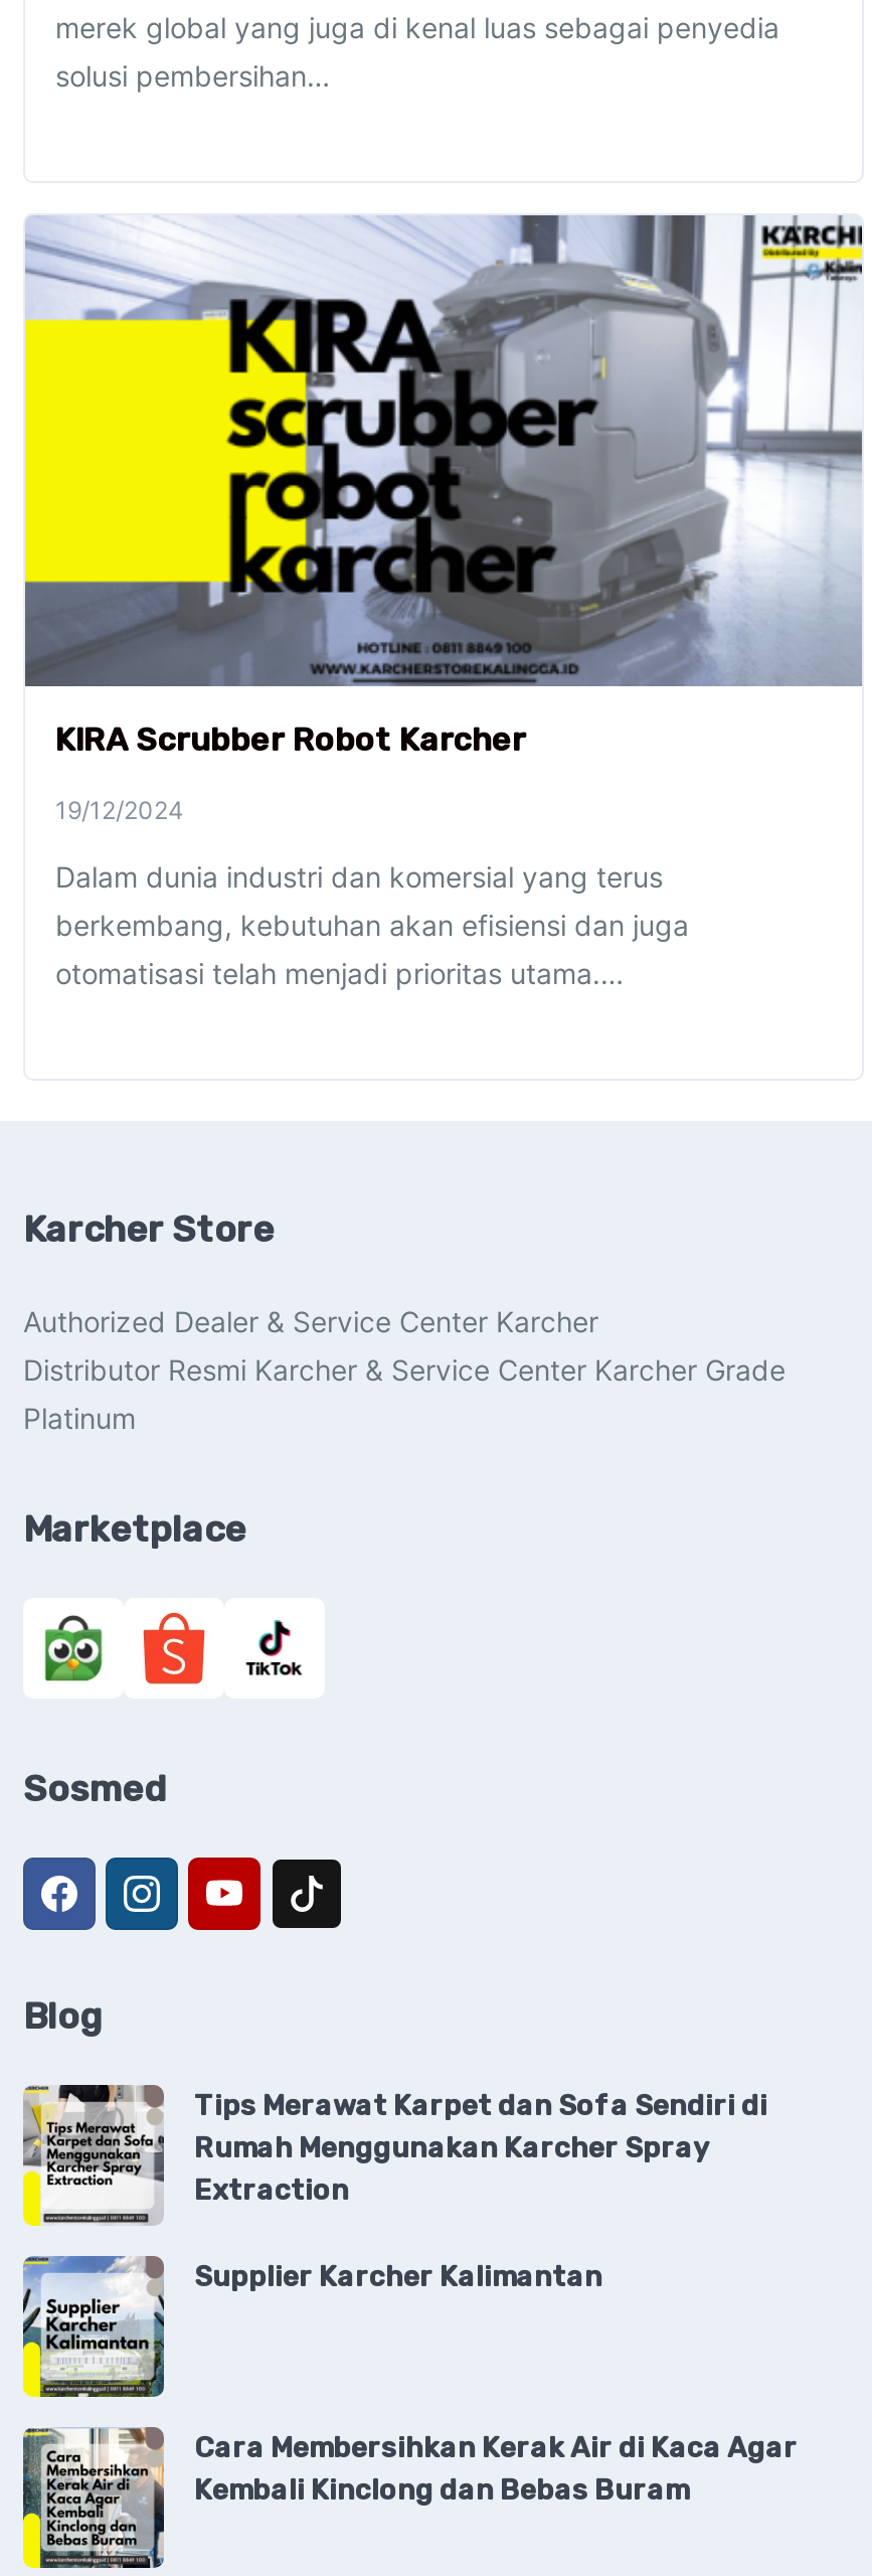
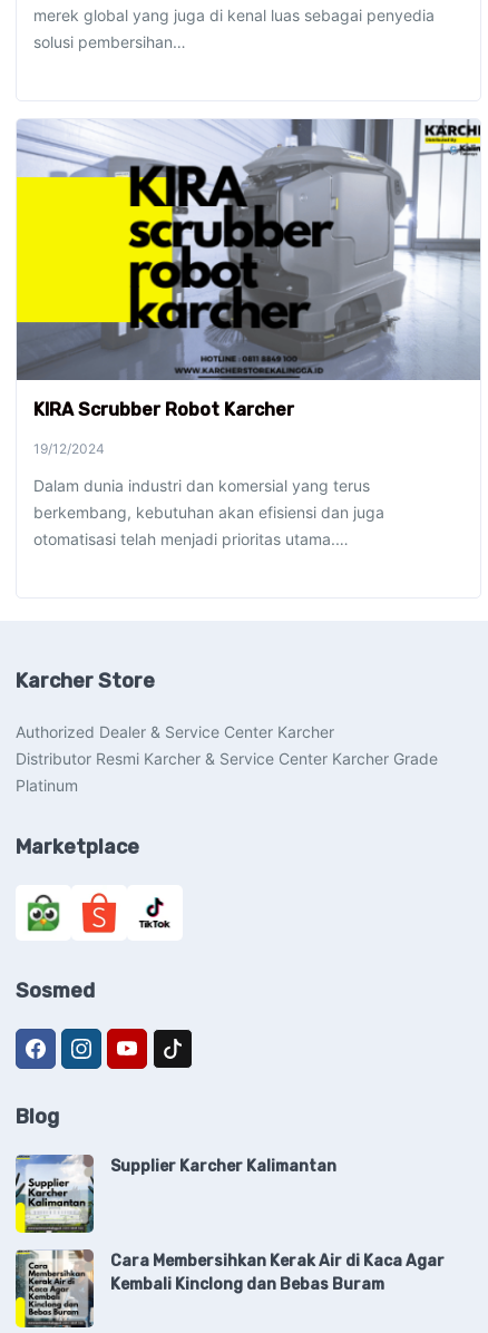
- [image]
- Tips Merawat Karpet dan Sofa Sendiri di
- Rumah Menggunakan Karcher Spray
- Extraction
